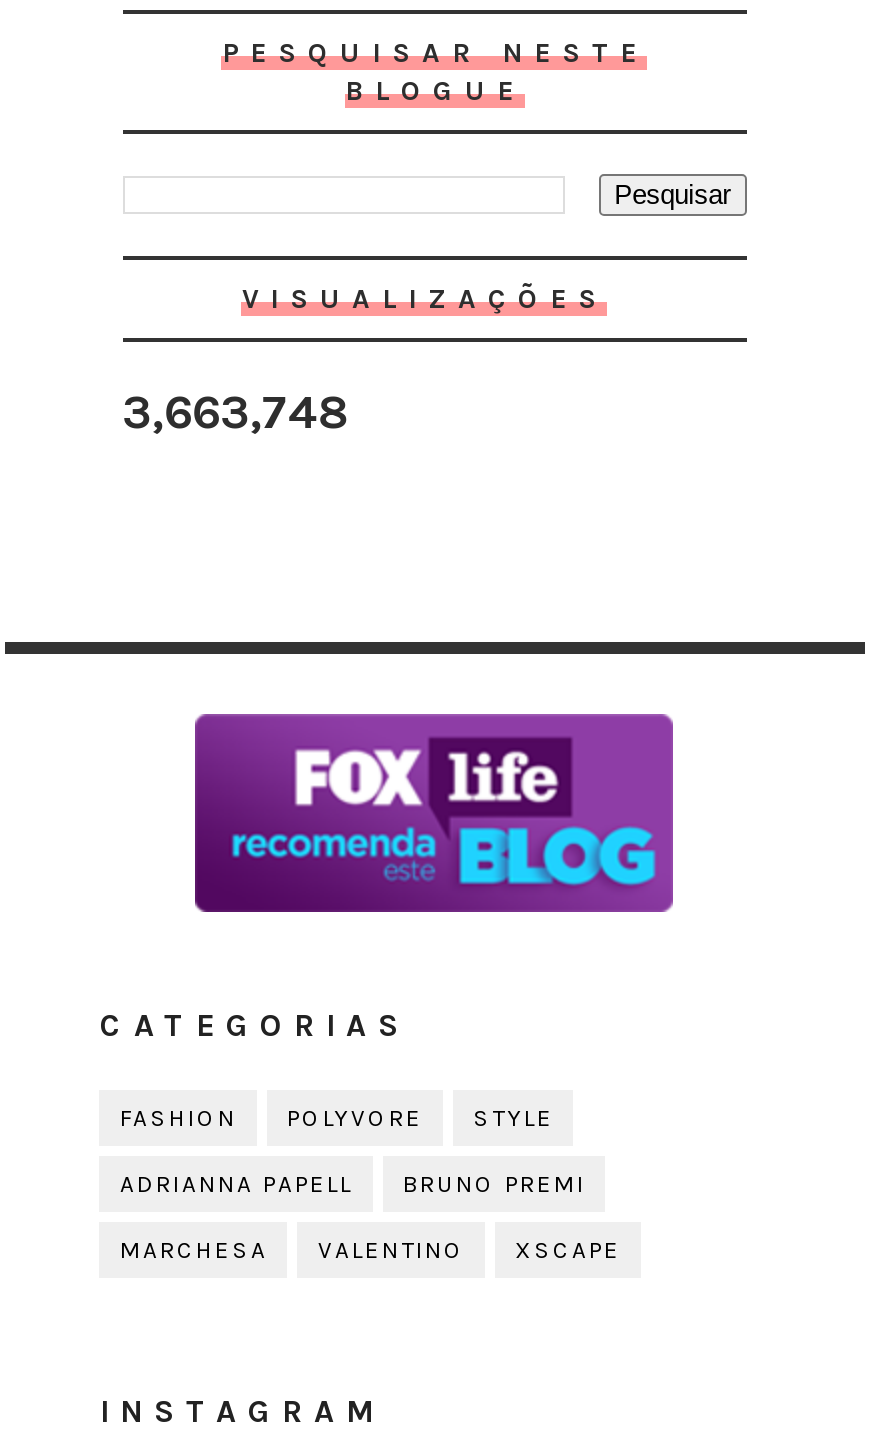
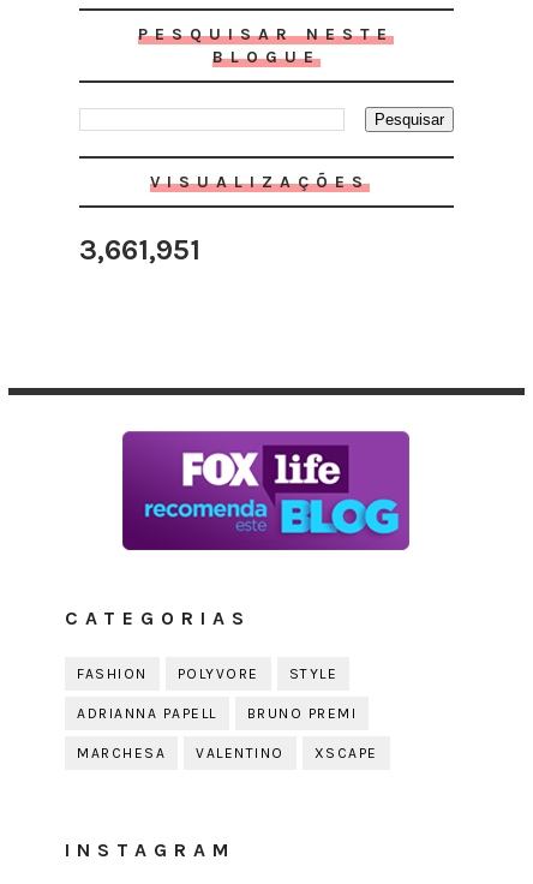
- 3,663,748
+ 3,661,951
